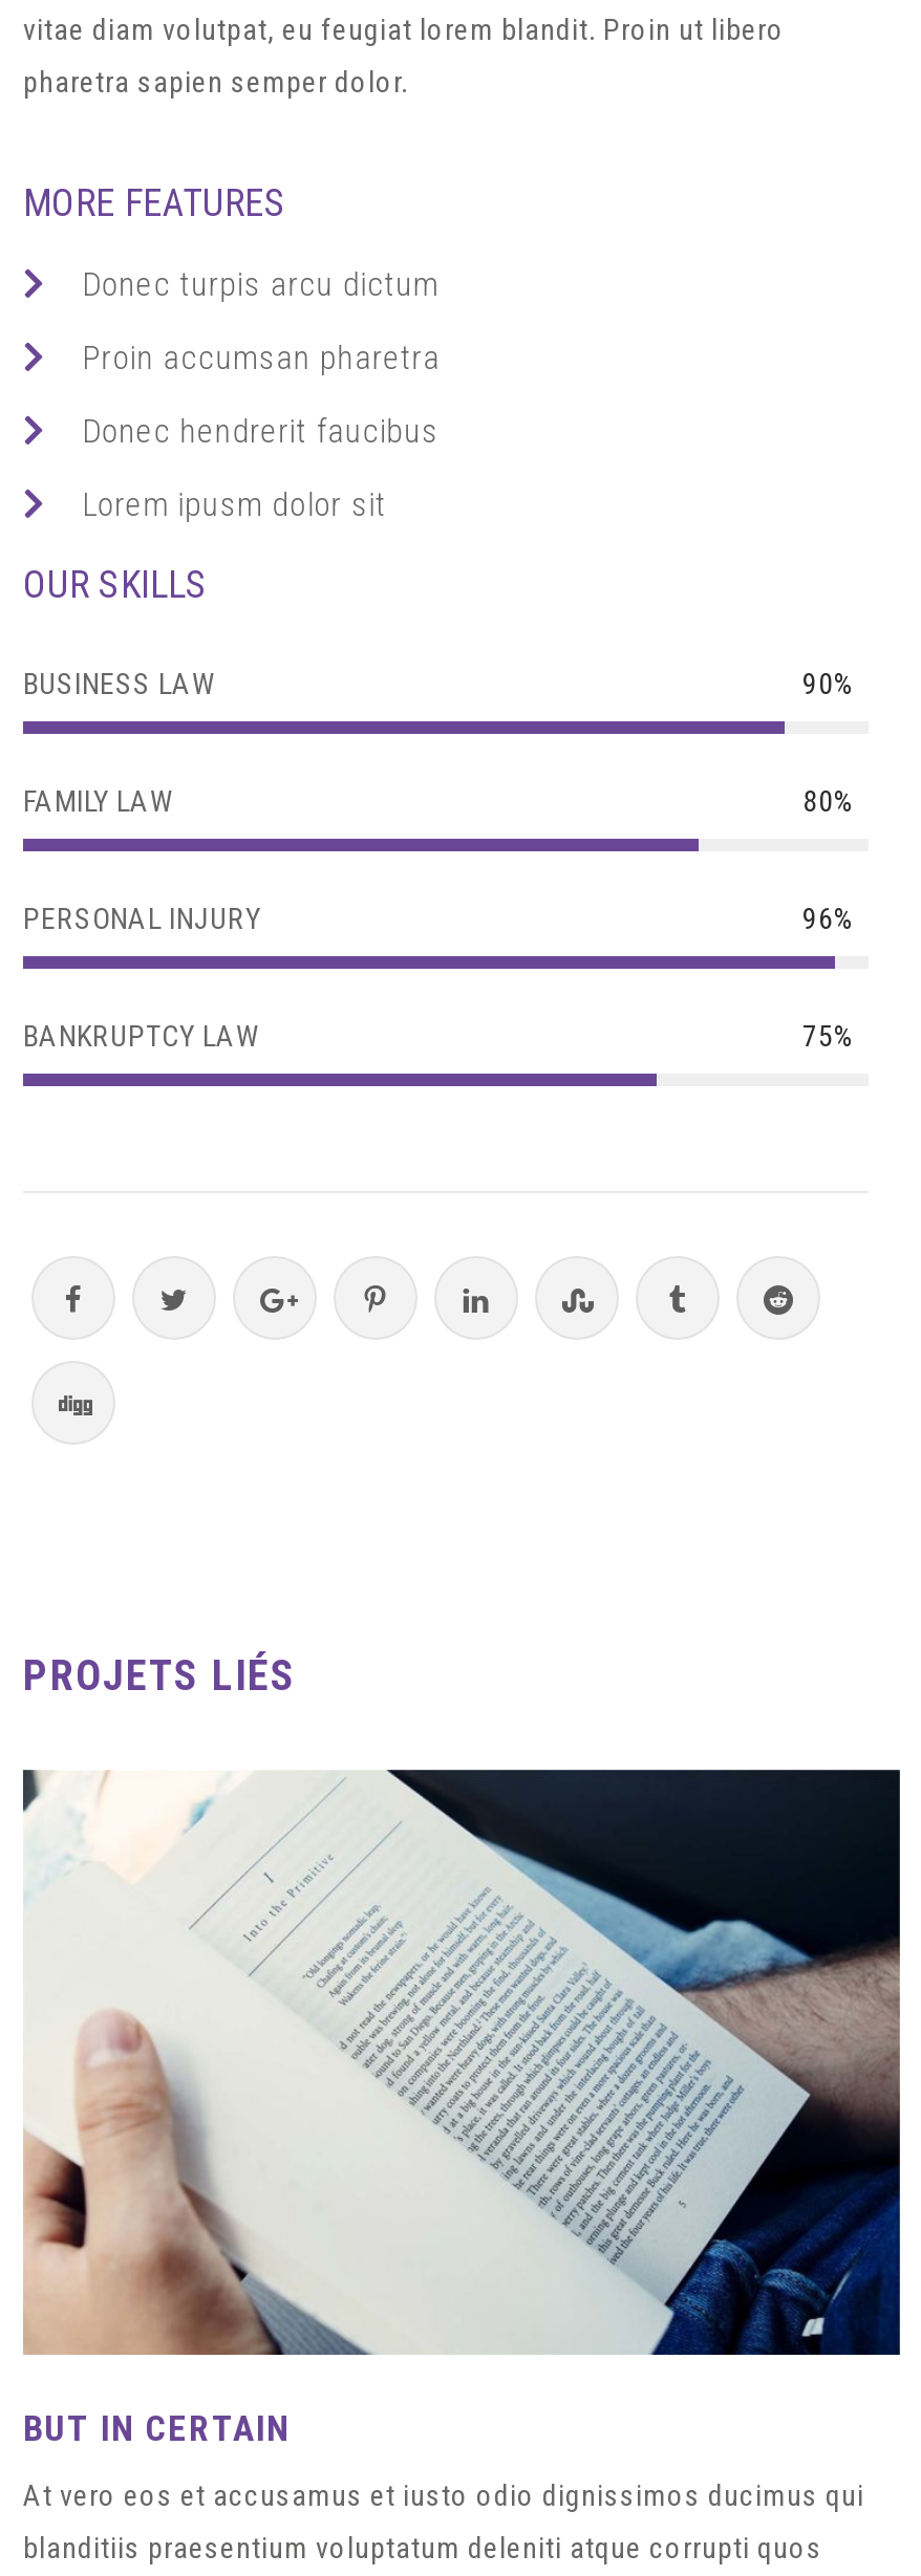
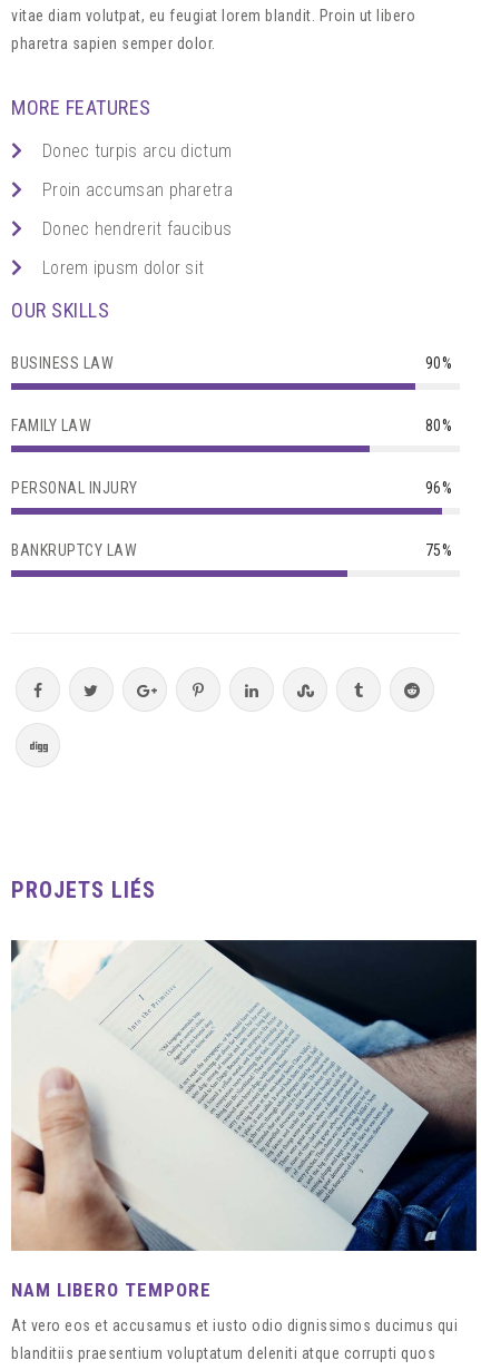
- BUT IN CERTAIN
+ NAM LIBERO TEMPORE
